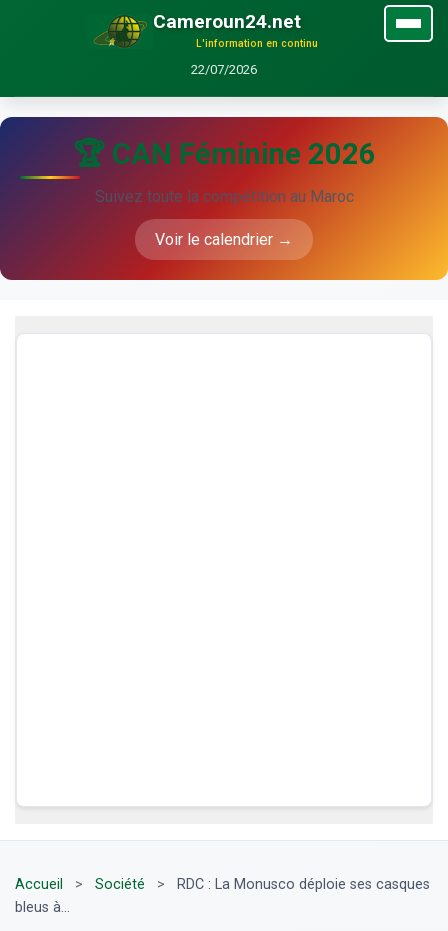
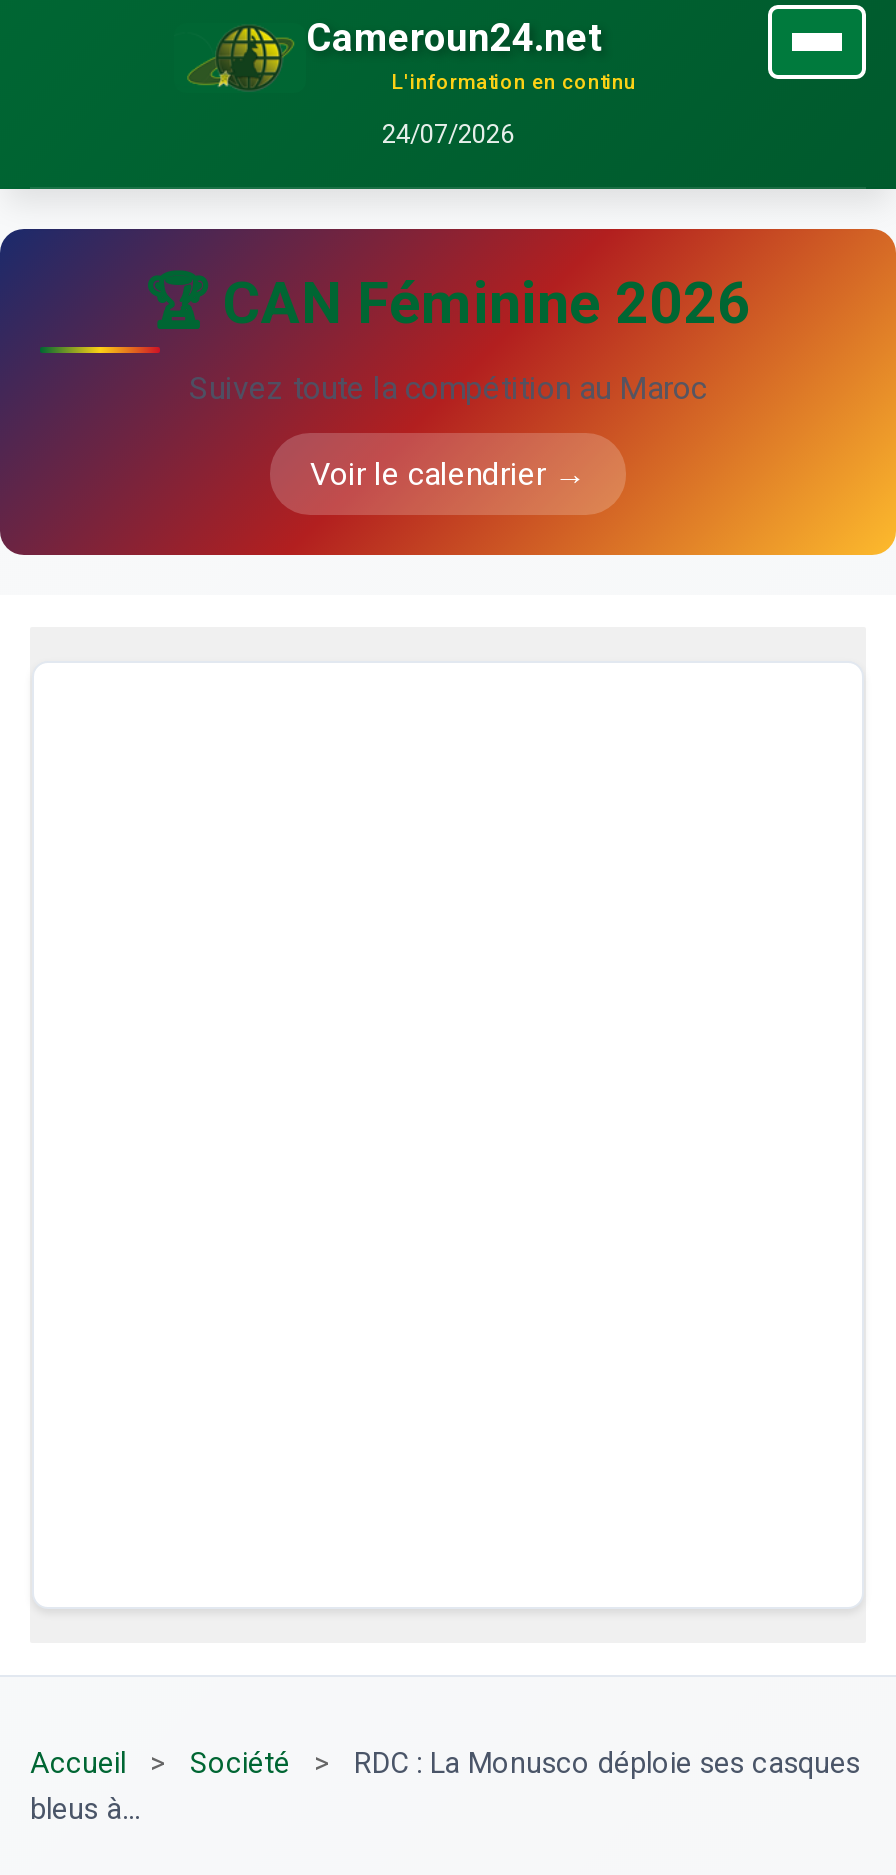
- 22/07/2026
+ 24/07/2026
